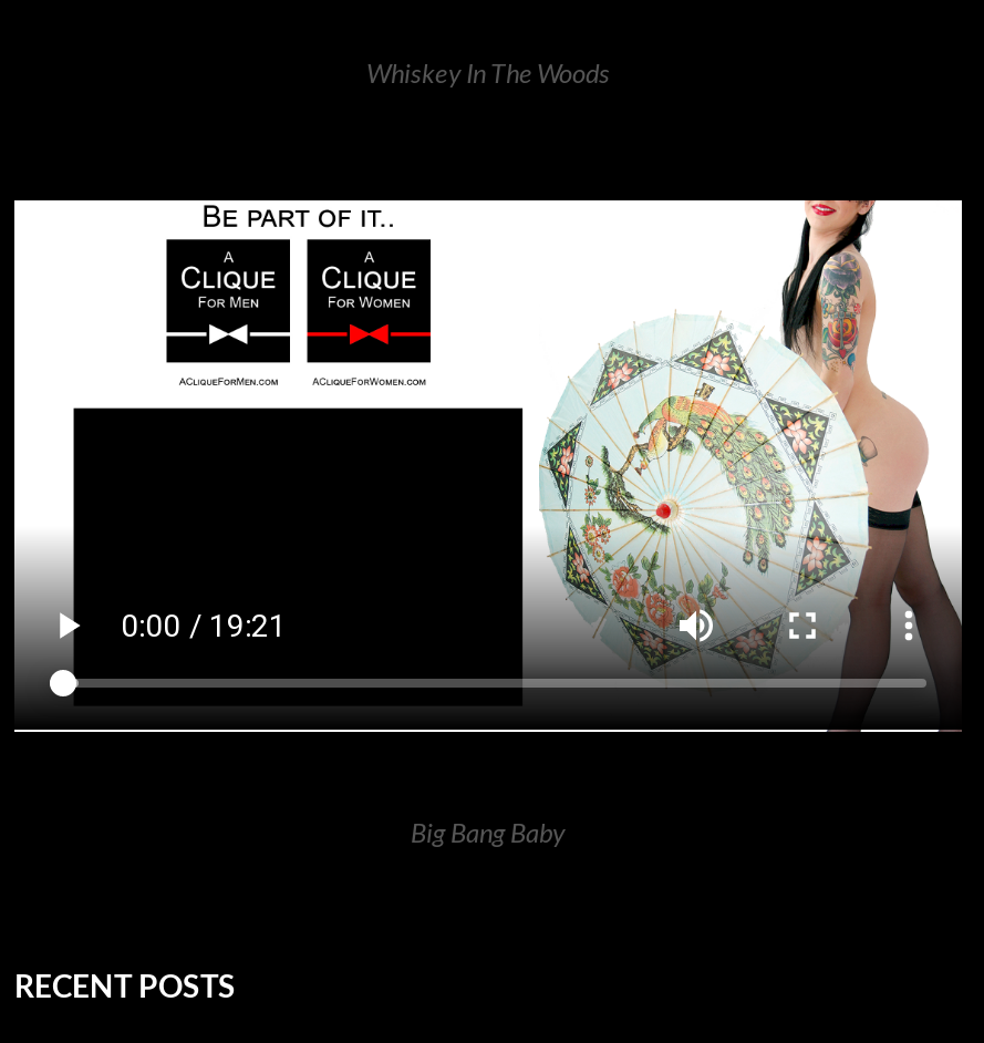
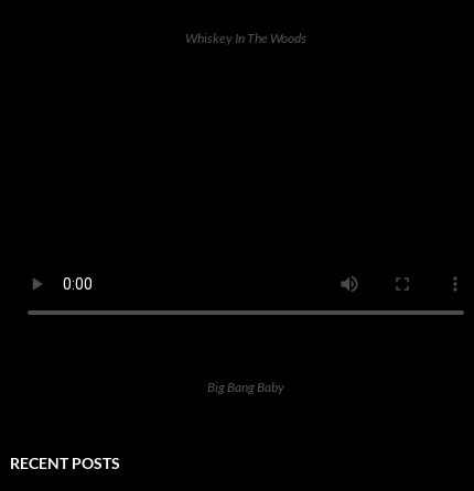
- [image]
